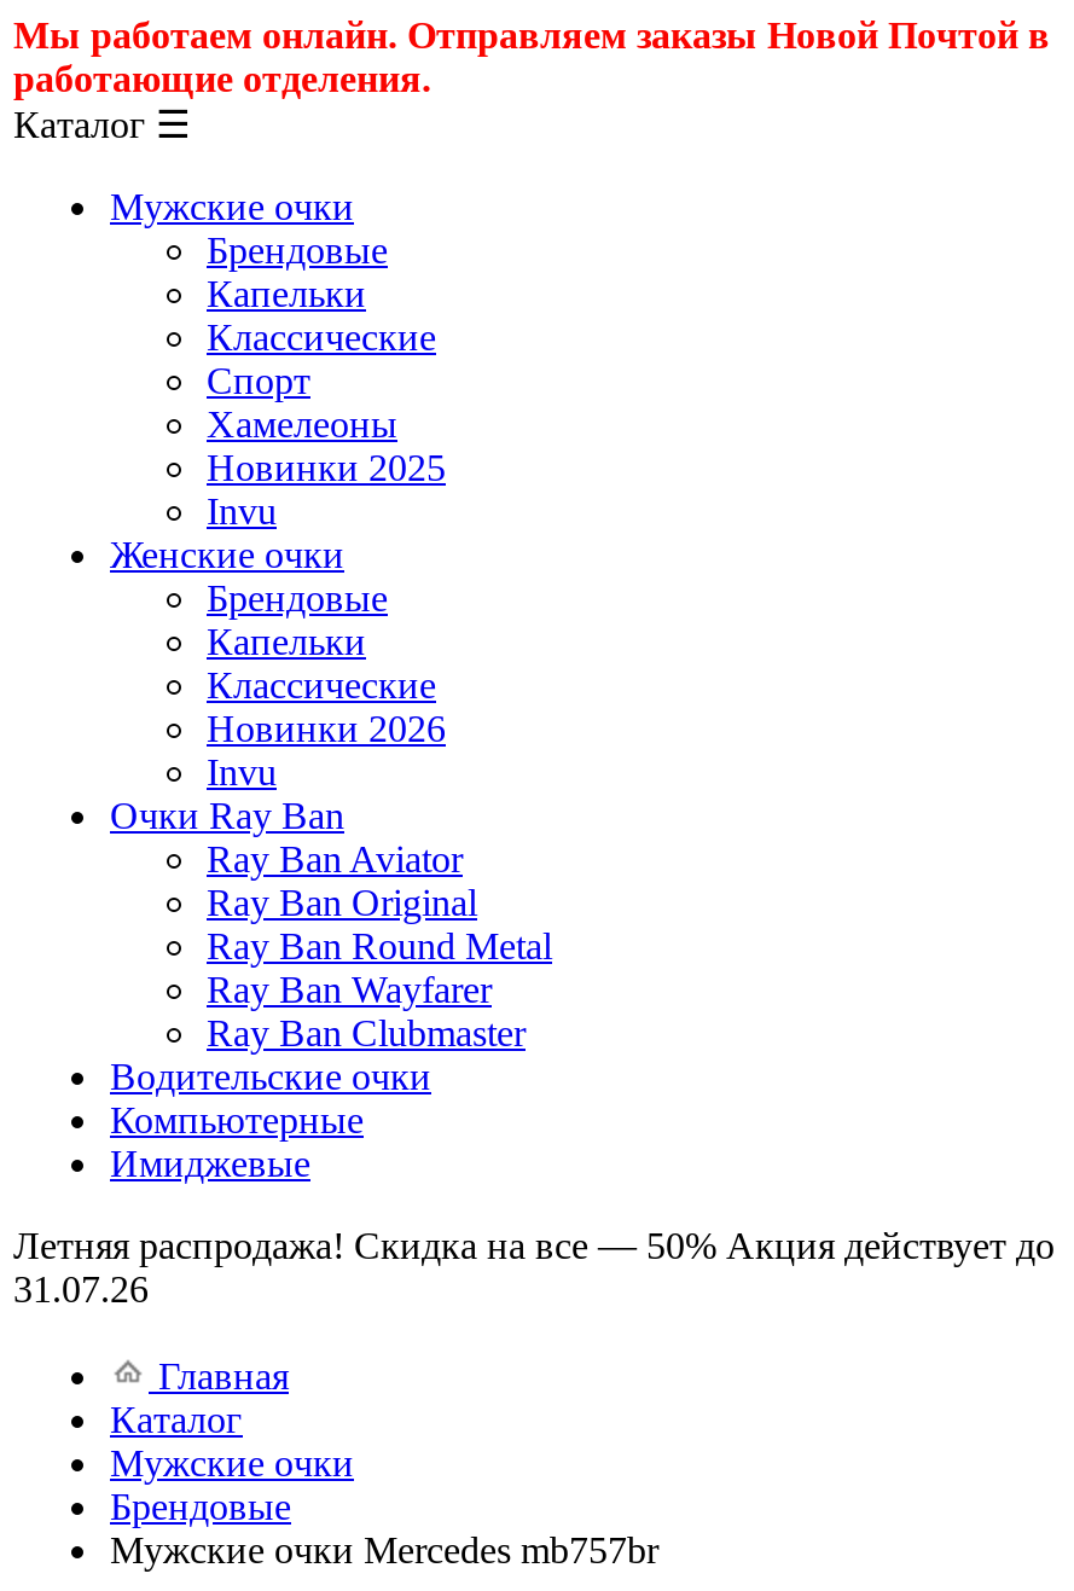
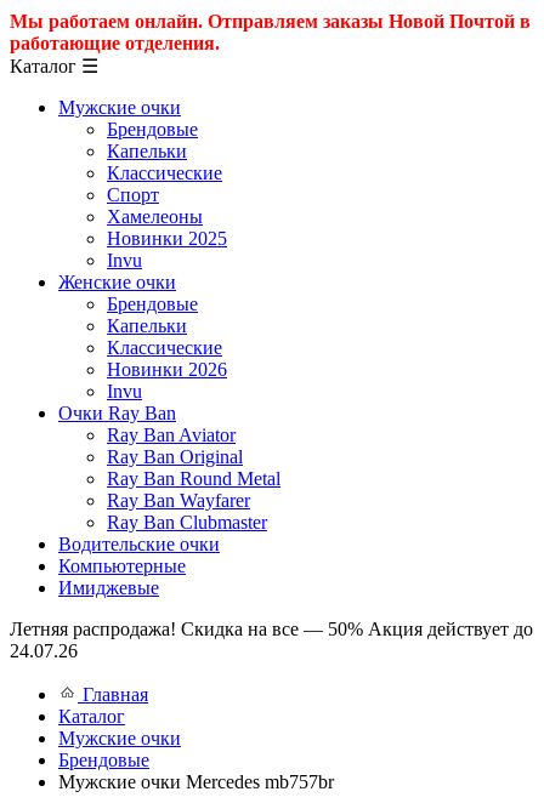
- 31.07.26
+ 24.07.26
